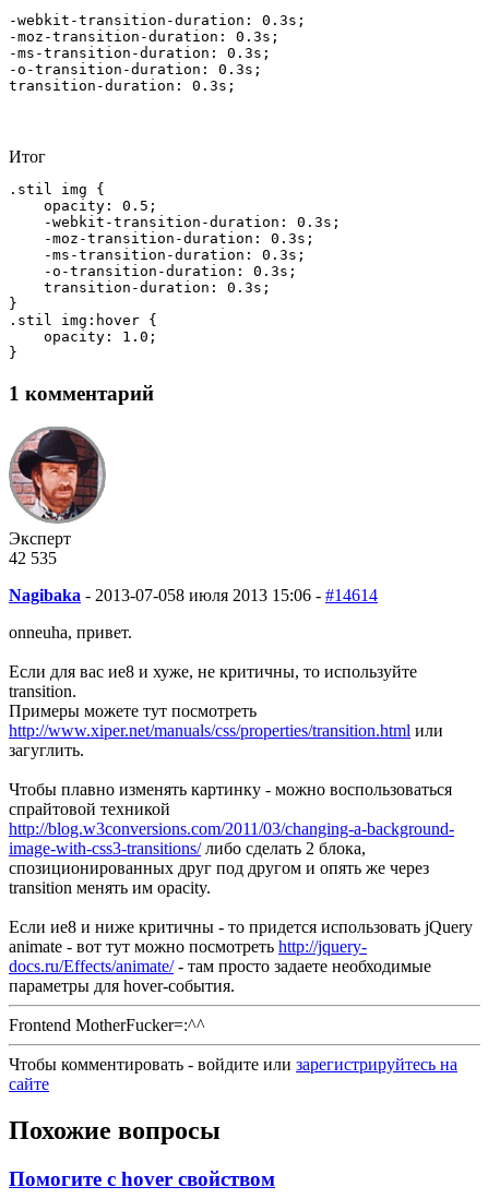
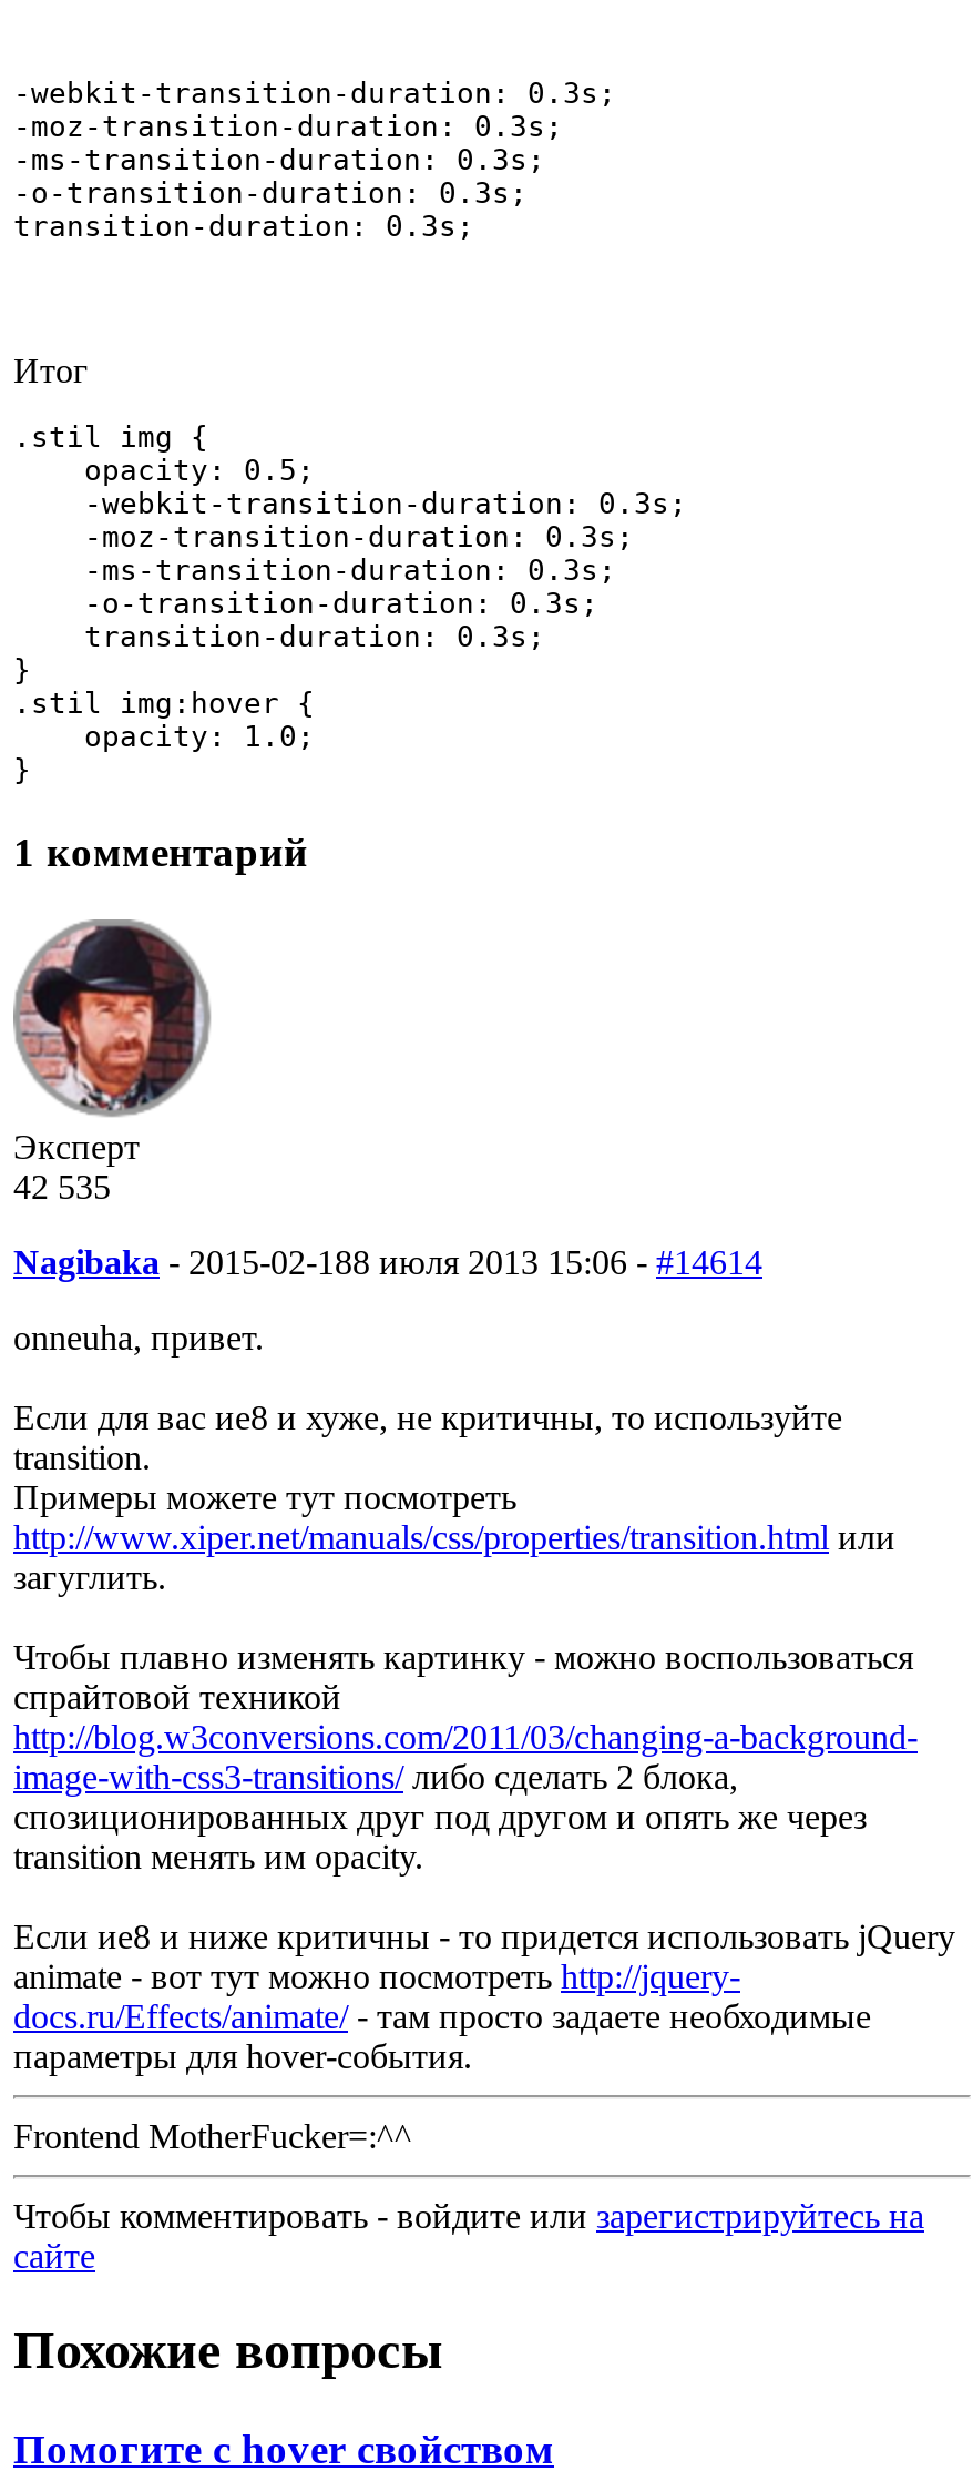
- Nagibaka - 2013-07-058 июля 2013 15:06 - #14614
+ Nagibaka - 2015-02-188 июля 2013 15:06 - #14614
